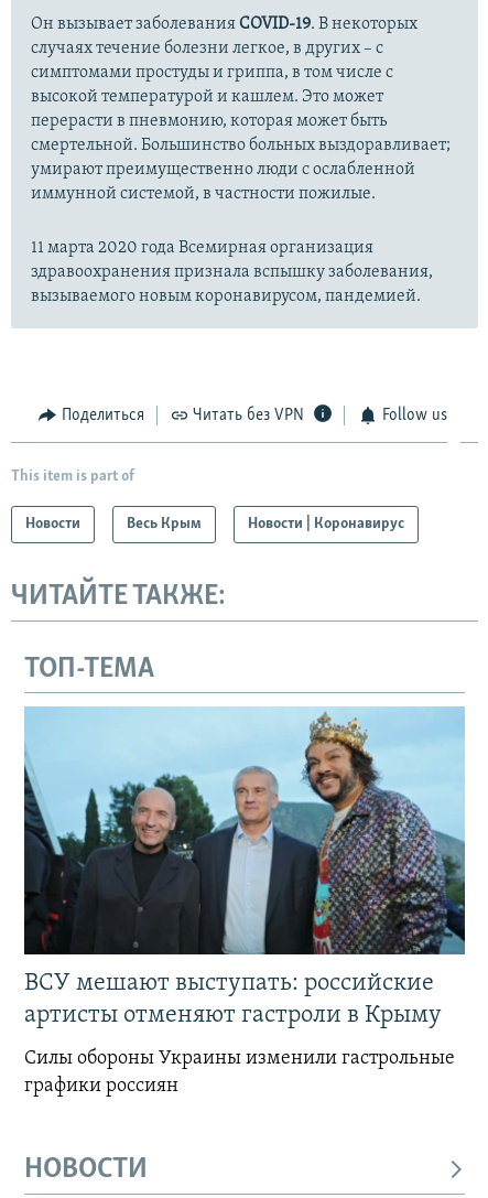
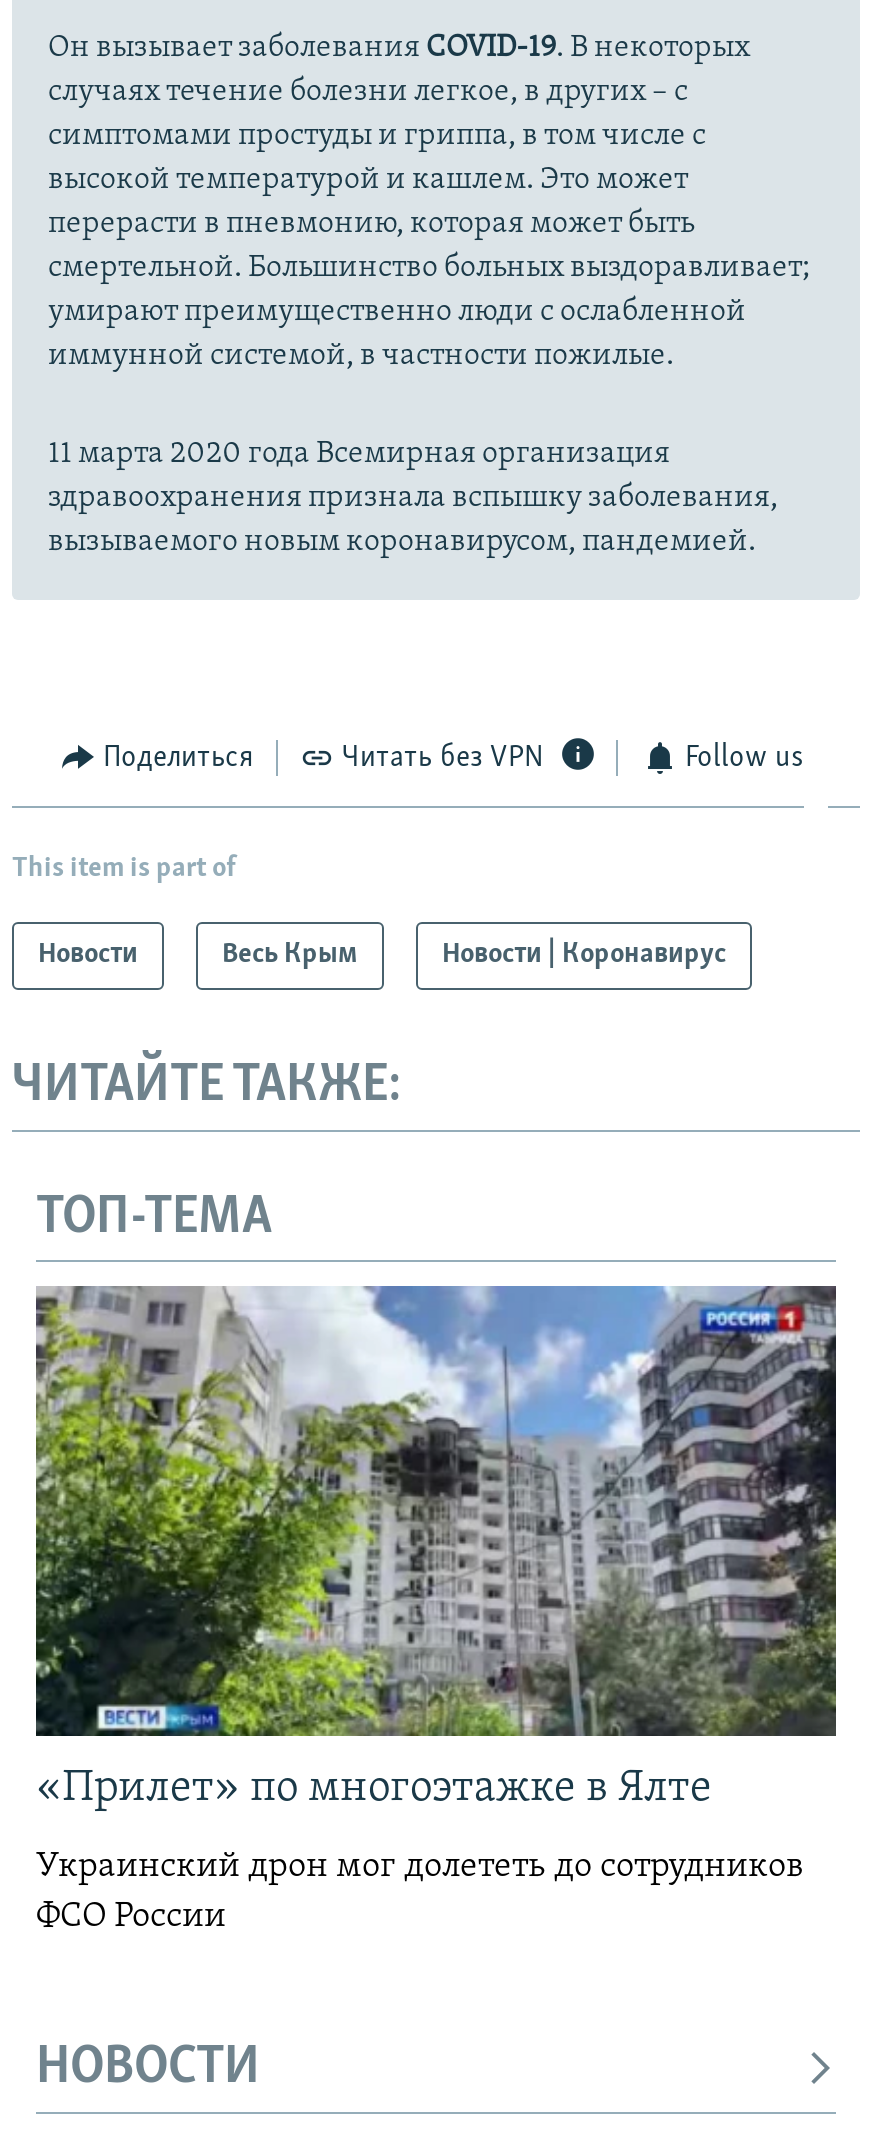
- [image]
- ВСУ мешают выступать: российские
- артисты отменяют гастроли в Крыму
+ [image]
+ «Прилет» по многоэтажке в Ялте

- Силы обороны Украины изменили гастрольные
- графики россиян
+ Украинский дрон мог долететь до сотрудников
+ ФСО России
